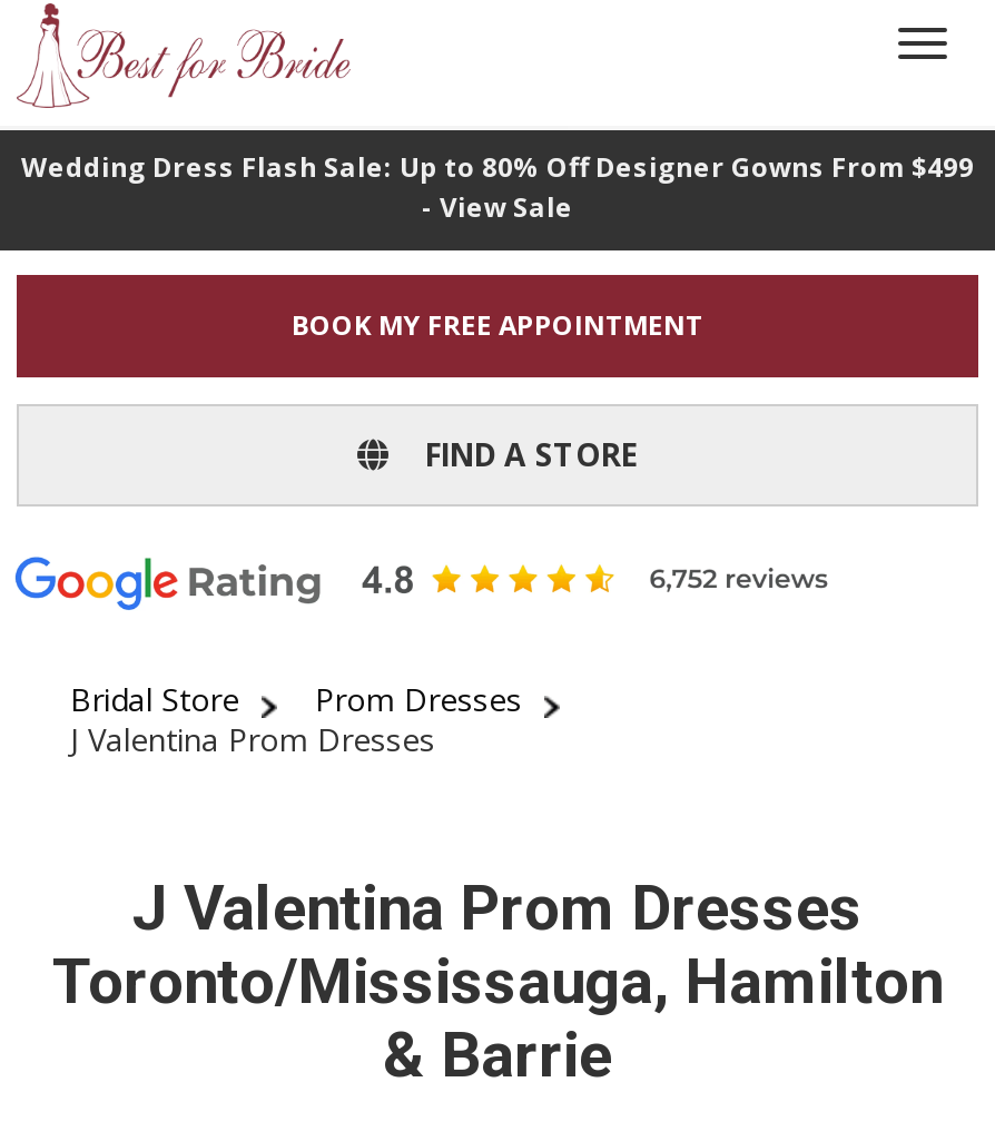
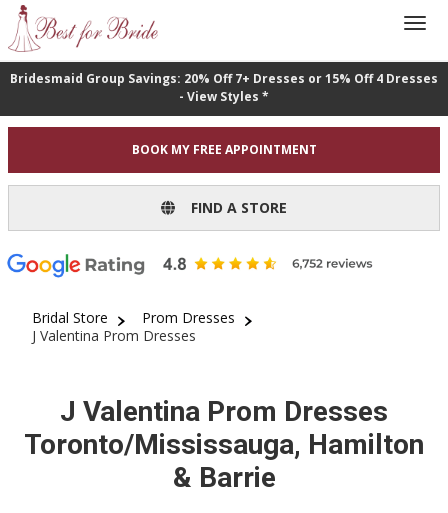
- Wedding Dress Flash Sale: Up to 80% Off Designer Gowns From $499
- - View Sale
+ Bridesmaid Group Savings: 20% Off 7+ Dresses or 15% Off 4 Dresses
+ - View Styles *
